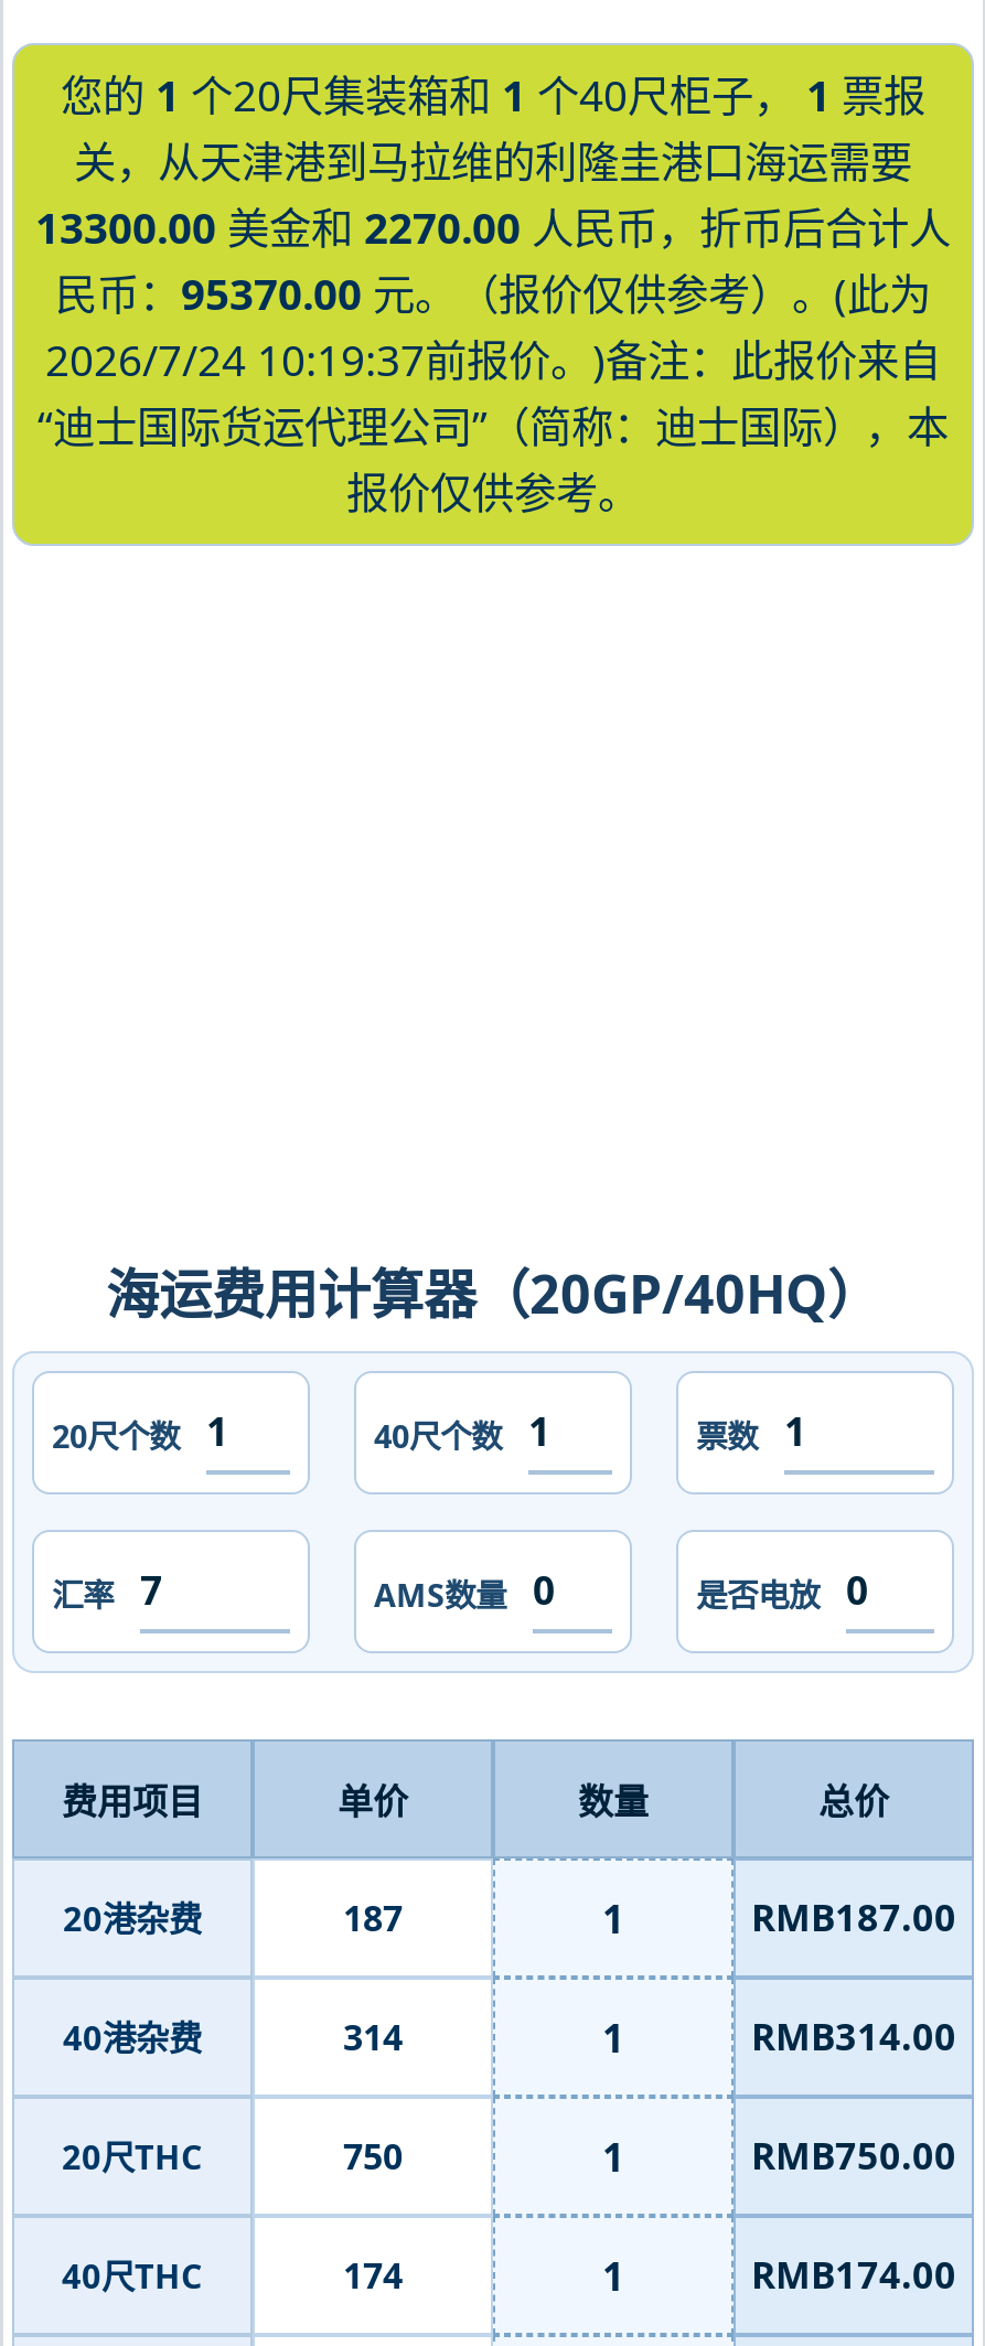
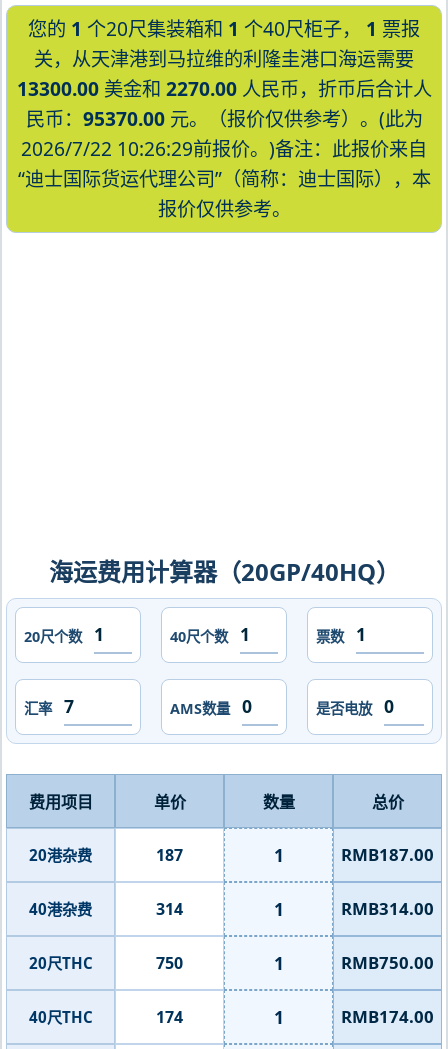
- 2026/7/24 10:19:37前报价。)备注：此报价来自
+ 2026/7/22 10:26:29前报价。)备注：此报价来自
